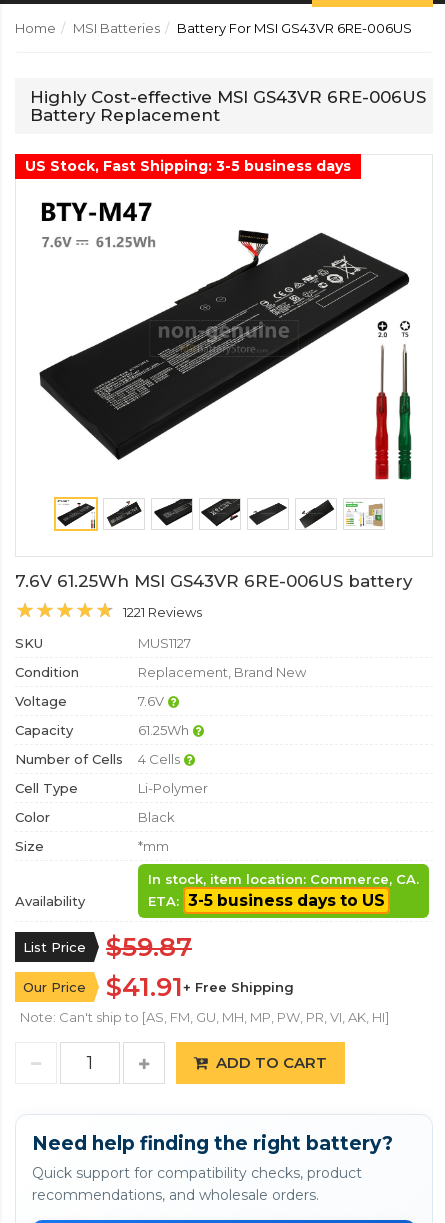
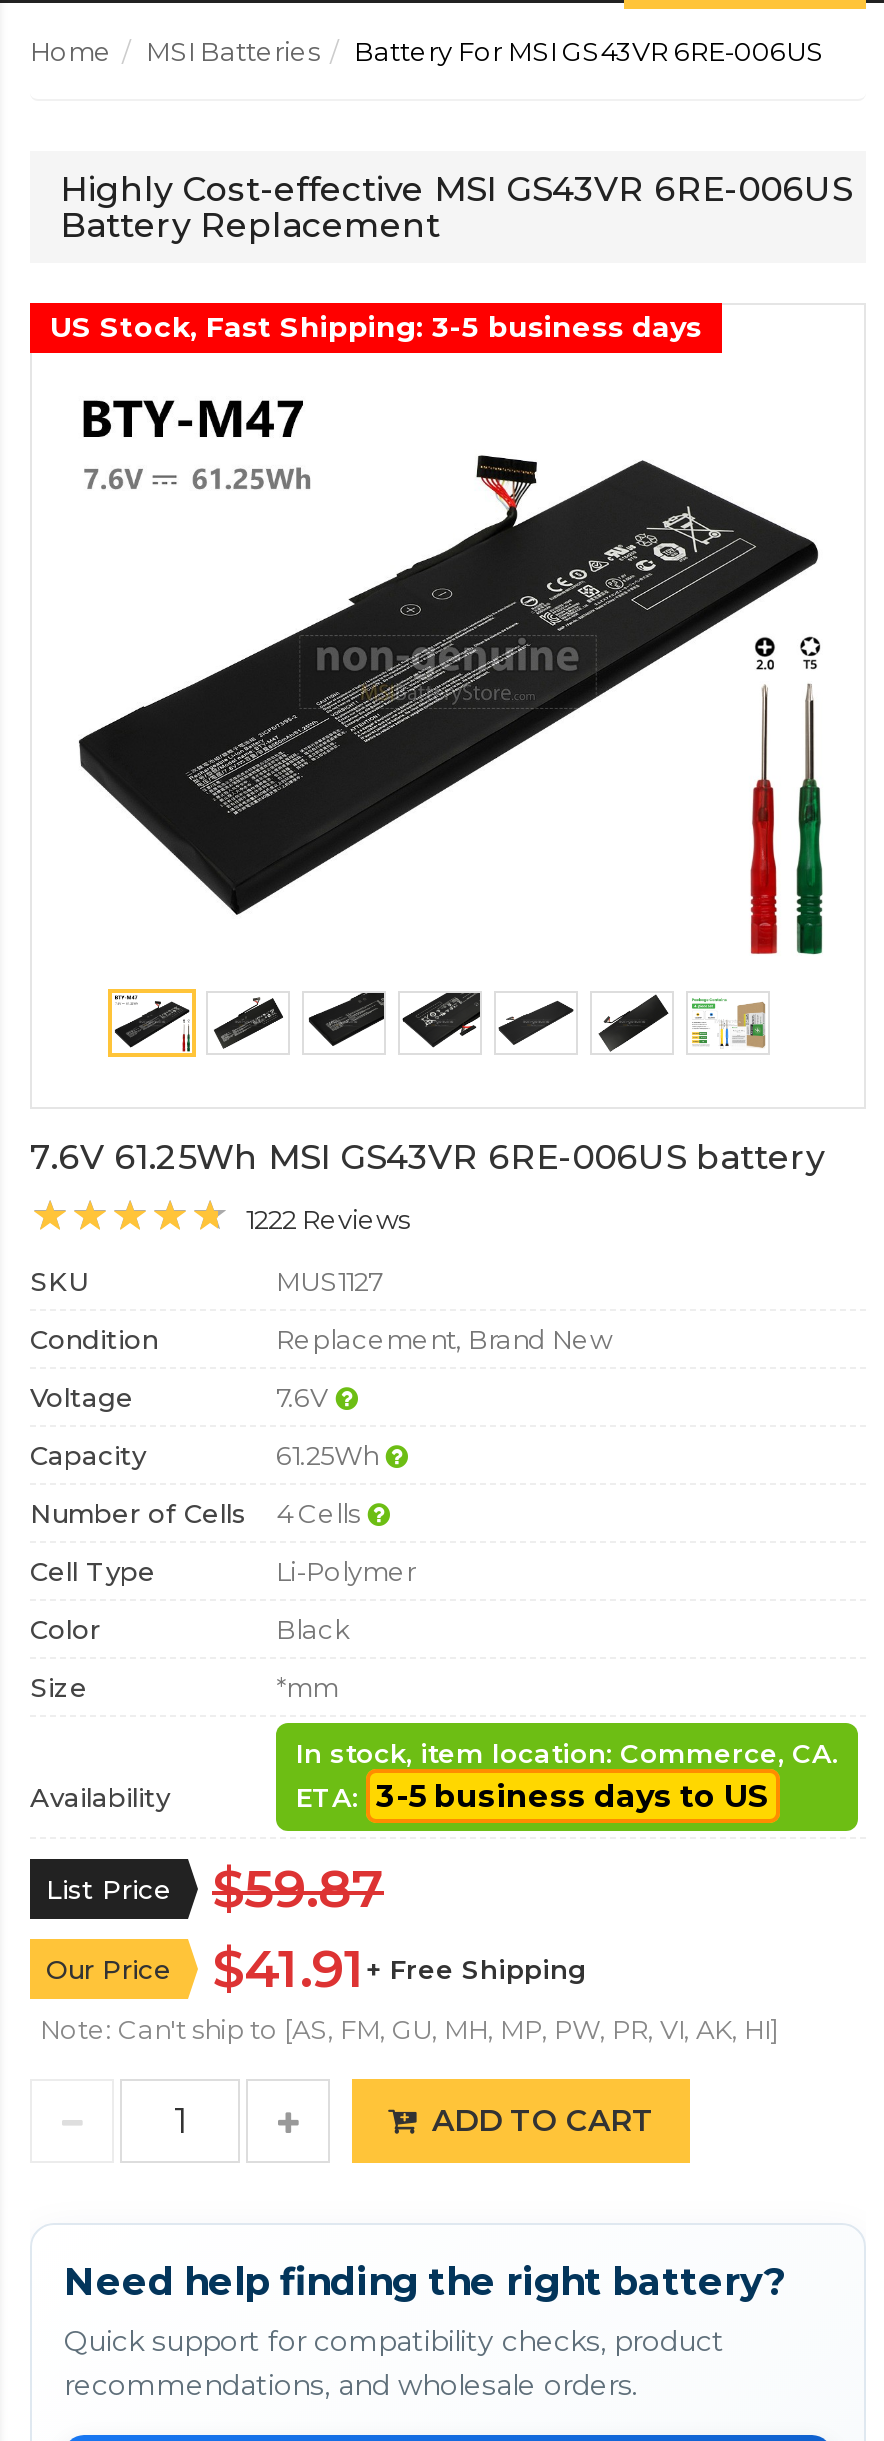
- 1221 Reviews
+ 1222 Reviews
